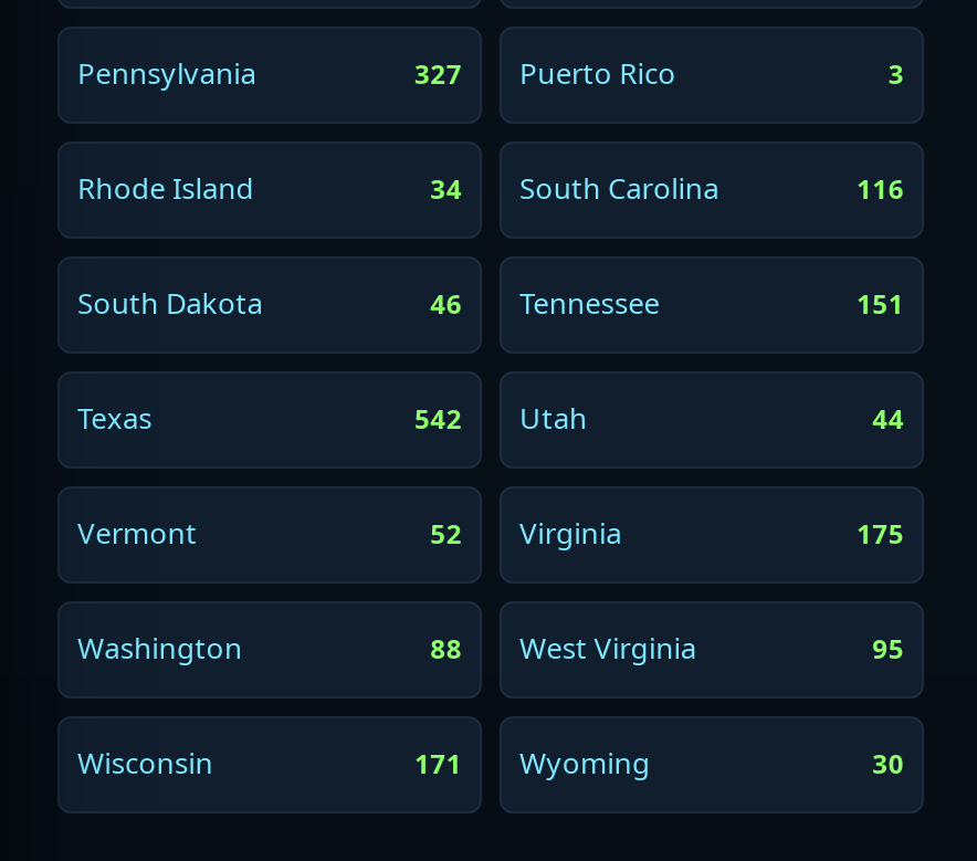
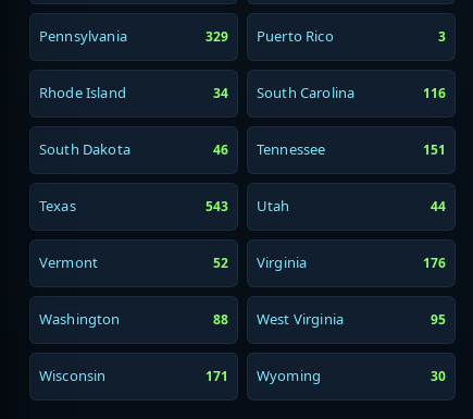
- 327 Puerto Rico
+ 329 Puerto Rico

- 542 Utah
+ 543 Utah

- 175
+ 176
